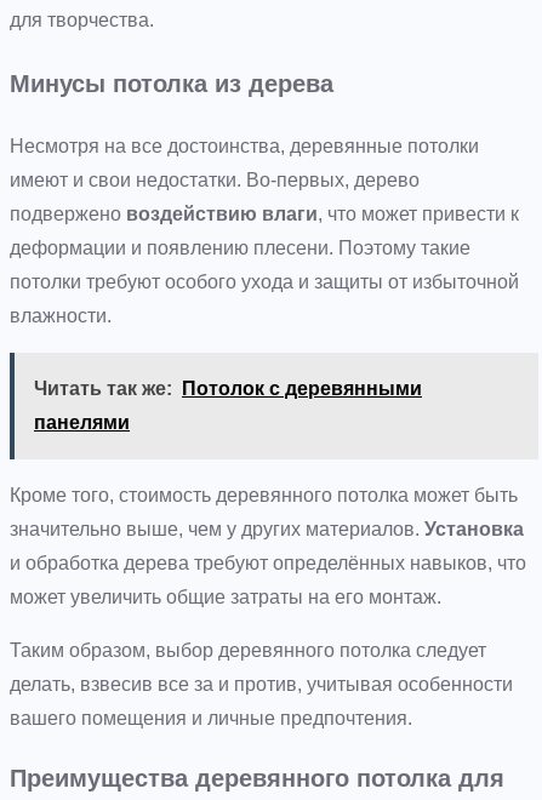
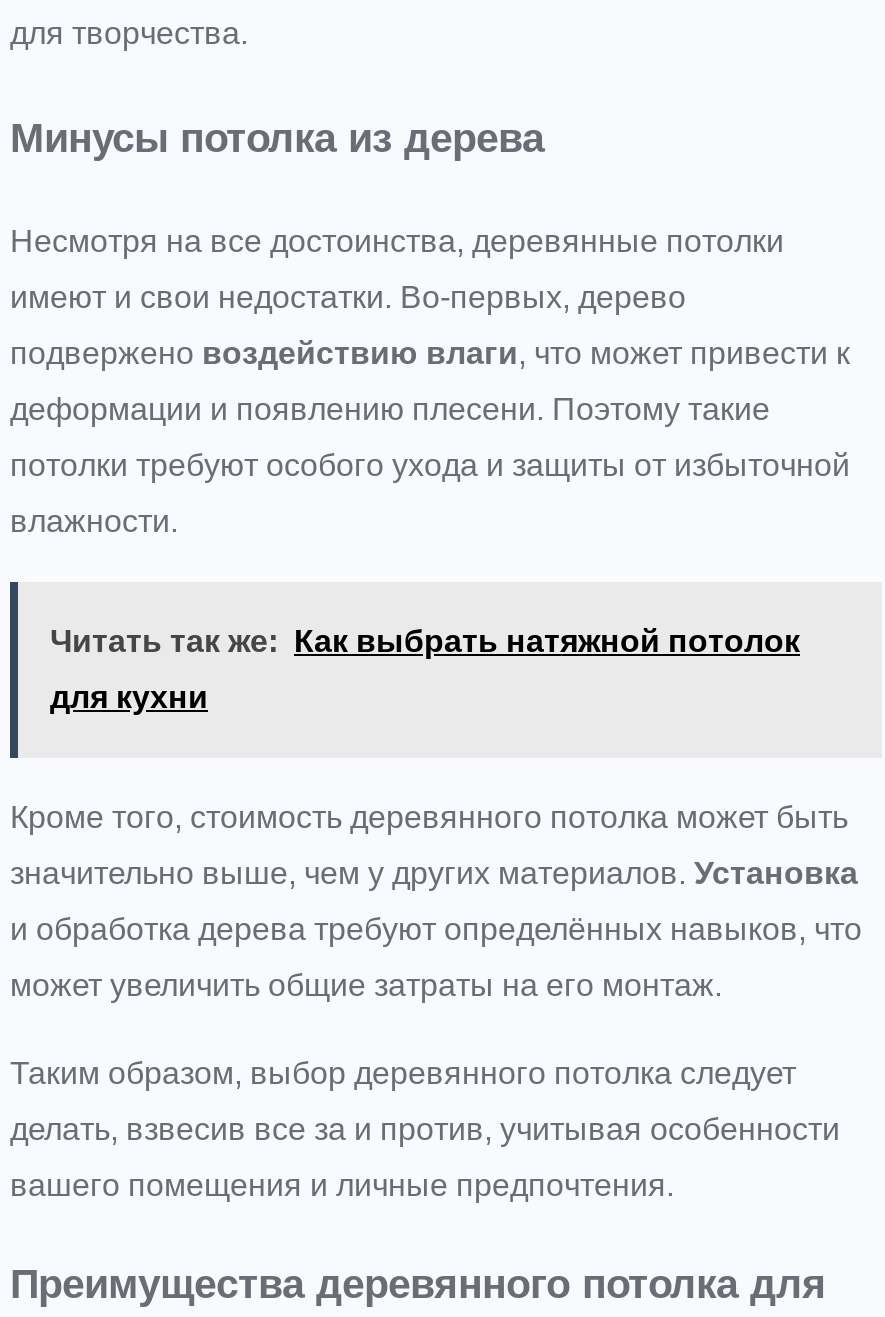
- Читать так же: Потолок с деревянными
+ Читать так же: Как выбрать натяжной потолок

- панелями
+ для кухни
